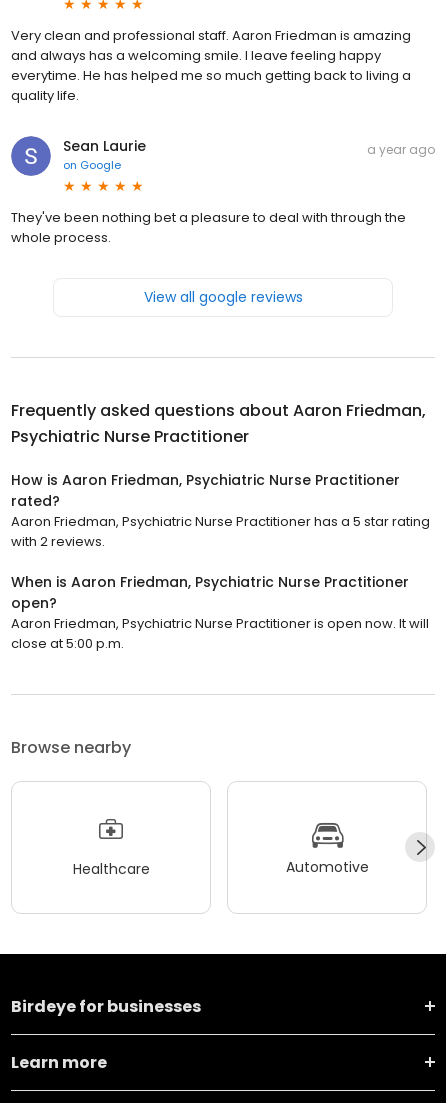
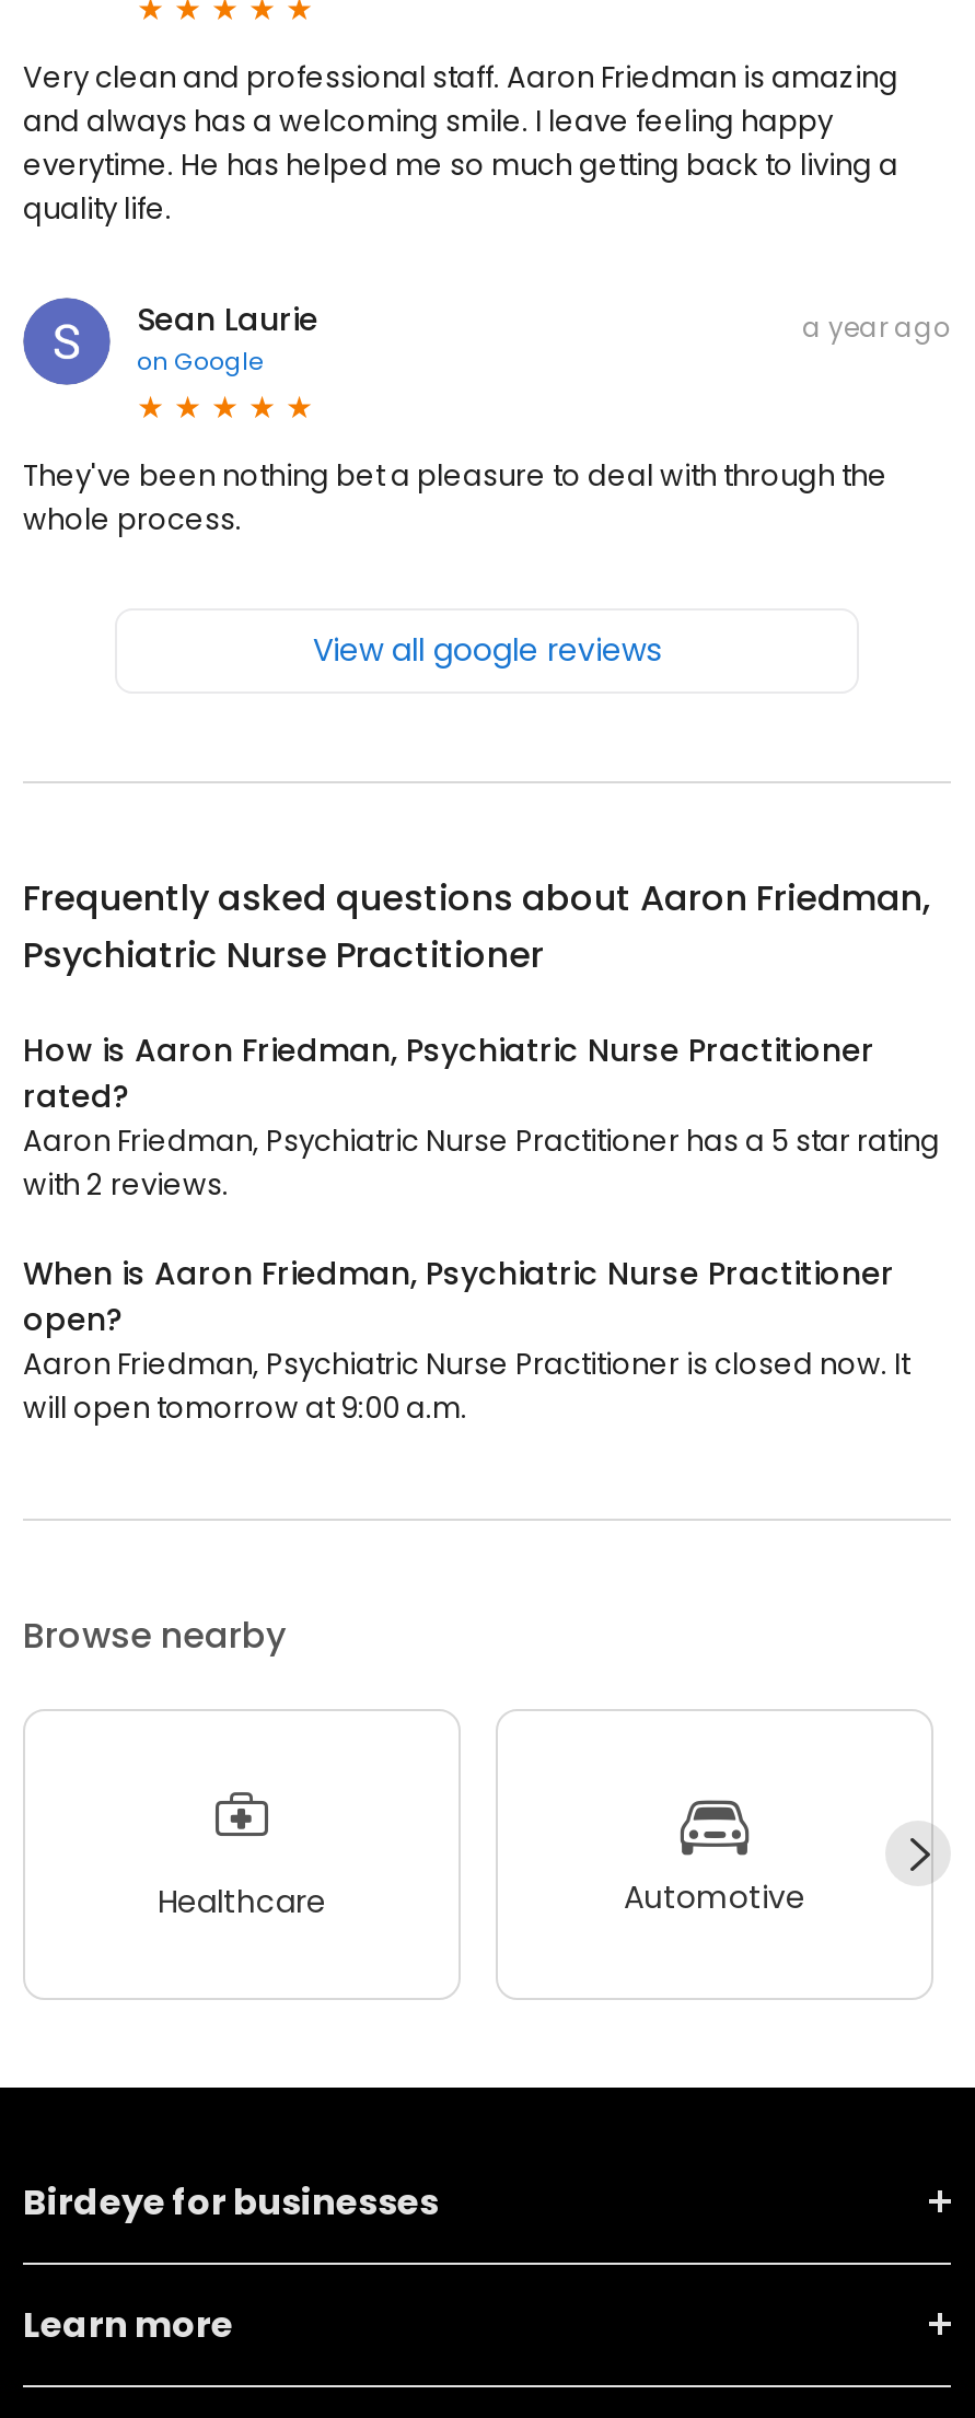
- Aaron Friedman, Psychiatric Nurse Practitioner is open now. It will
- close at 5:00 p.m.
+ Aaron Friedman, Psychiatric Nurse Practitioner is closed now. It
+ will open tomorrow at 9:00 a.m.
